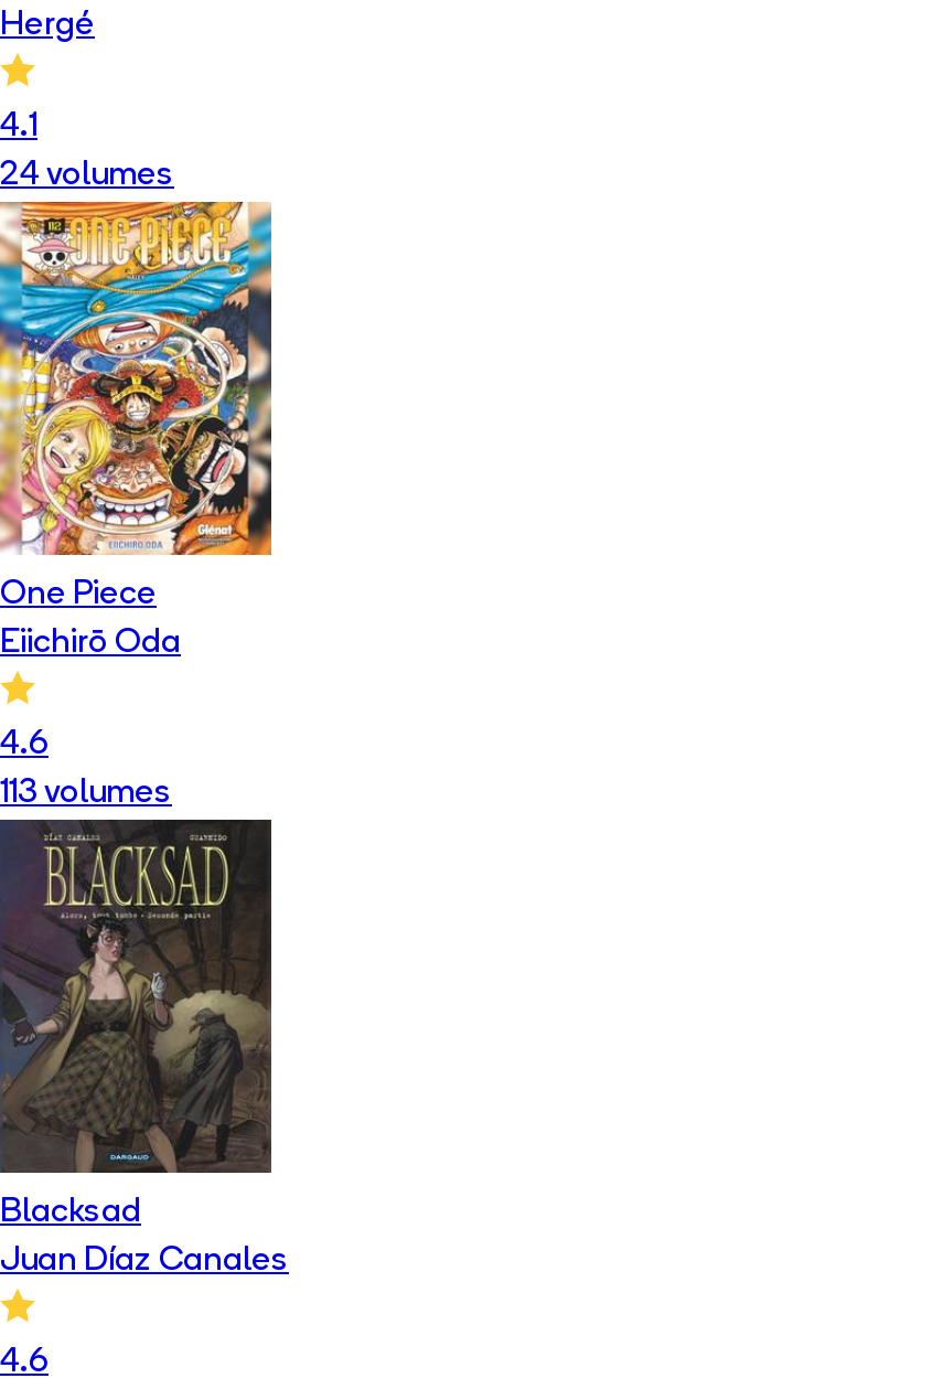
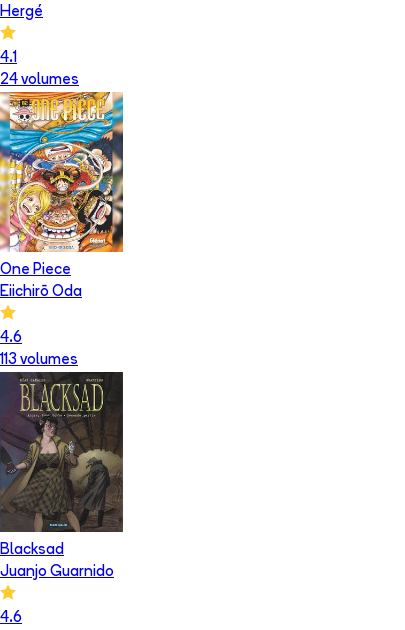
- Juan Díaz Canales
+ Juanjo Guarnido
